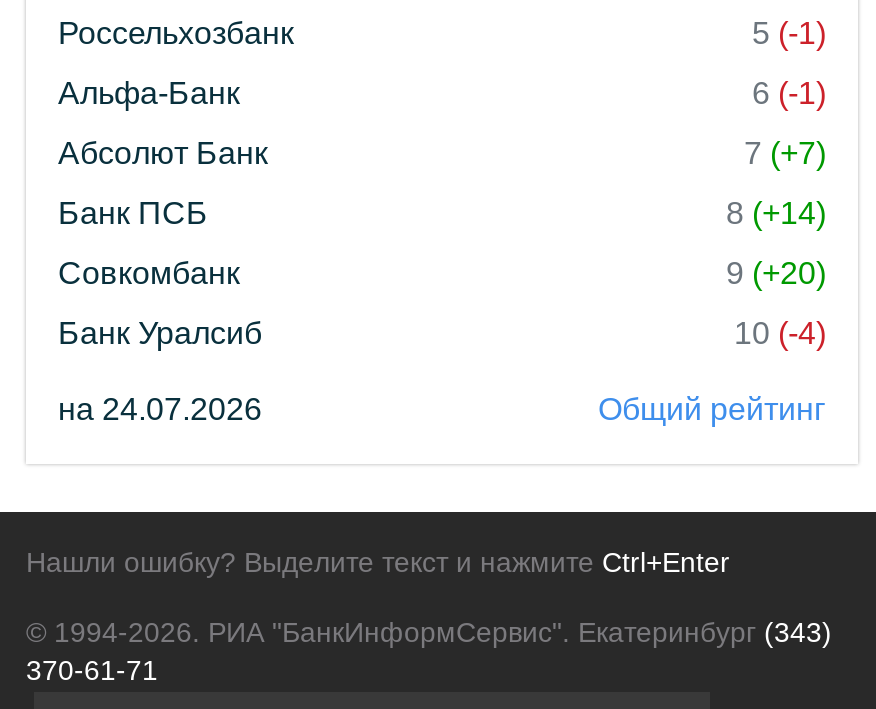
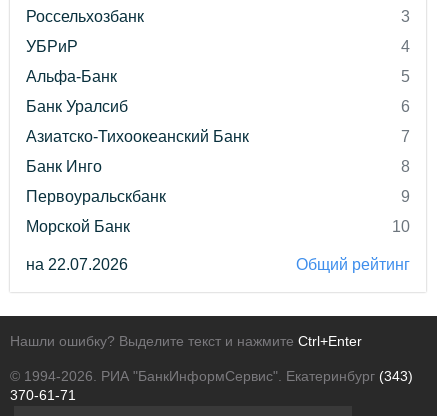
- 5 (-1)
+ 3
+ УБРиР
+ 4

- 6 (-1)
- Абсолют Банк
- 7 (+7)
- Банк ПСБ
- 8 (+14)
- Совкомбанк
- 9 (+20)
+ 5

- 10 (-4)
- на 24.07.2026
+ 6
+ Азиатско-Тихоокеанский Банк
+ 7
+ Банк Инго
+ 8
+ Первоуральскбанк
+ 9
+ Морской Банк
+ 10
+ на 22.07.2026

moved up: Банк Уралсиб
